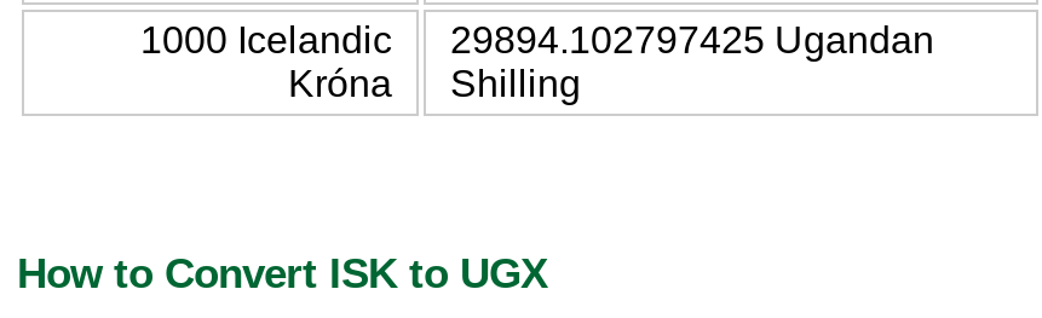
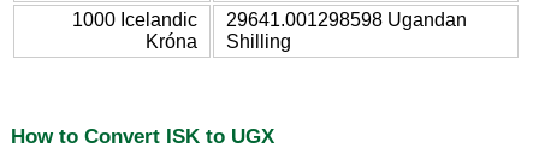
- 1000 Icelandic 29894.102797425 Ugandan
+ 1000 Icelandic 29641.001298598 Ugandan
